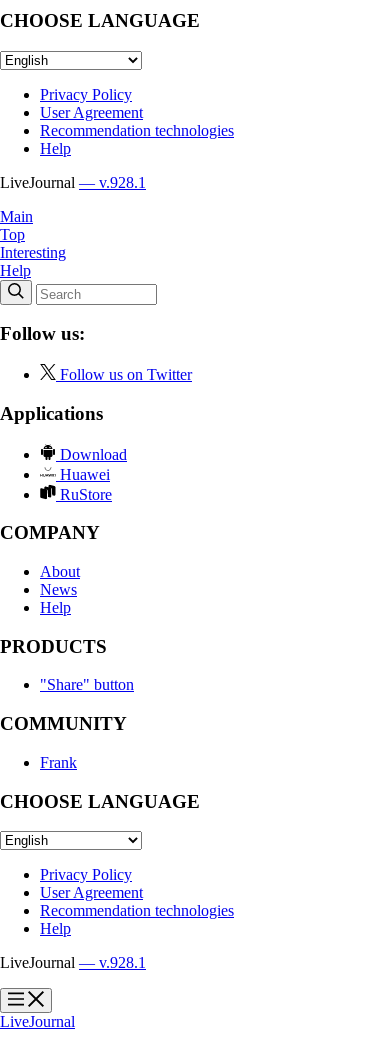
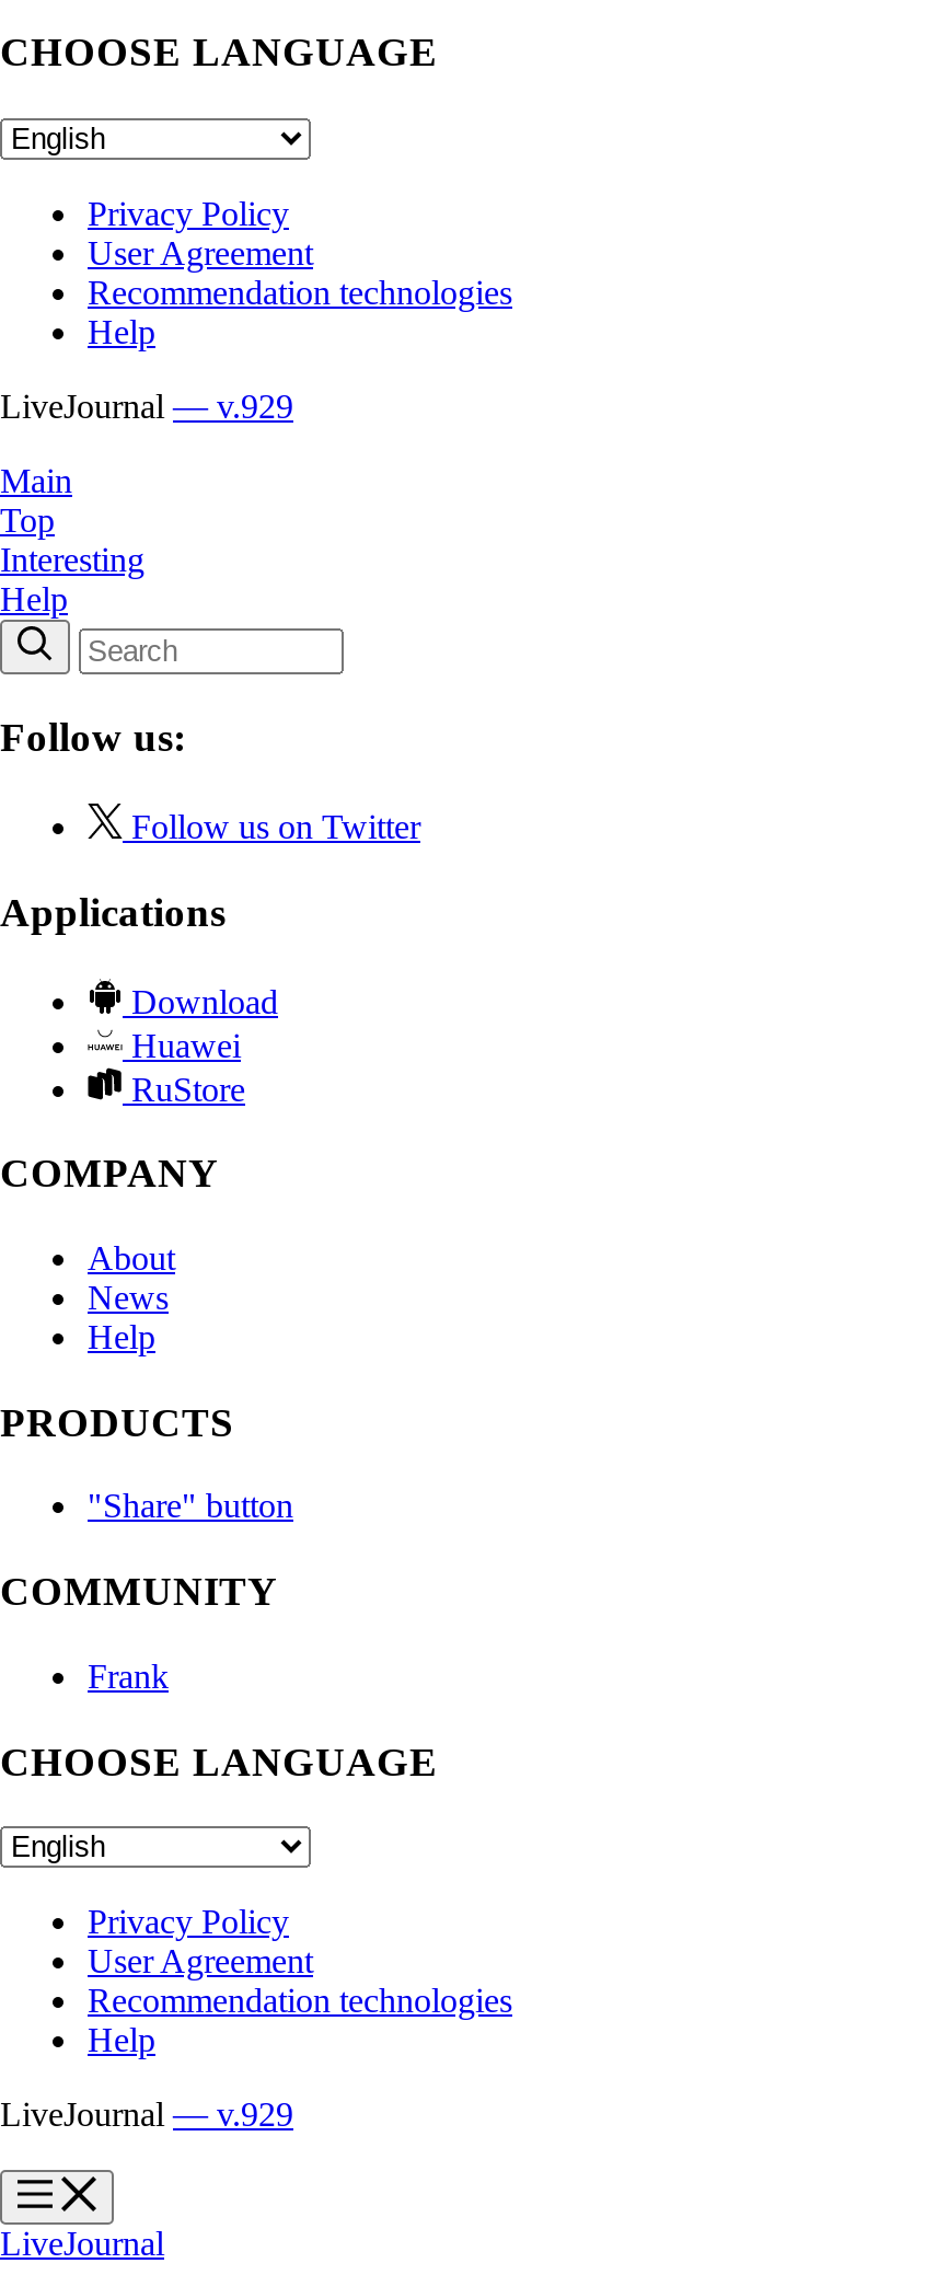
- LiveJournal — v.928.1
+ LiveJournal — v.929

- LiveJournal — v.928.1
+ LiveJournal — v.929
